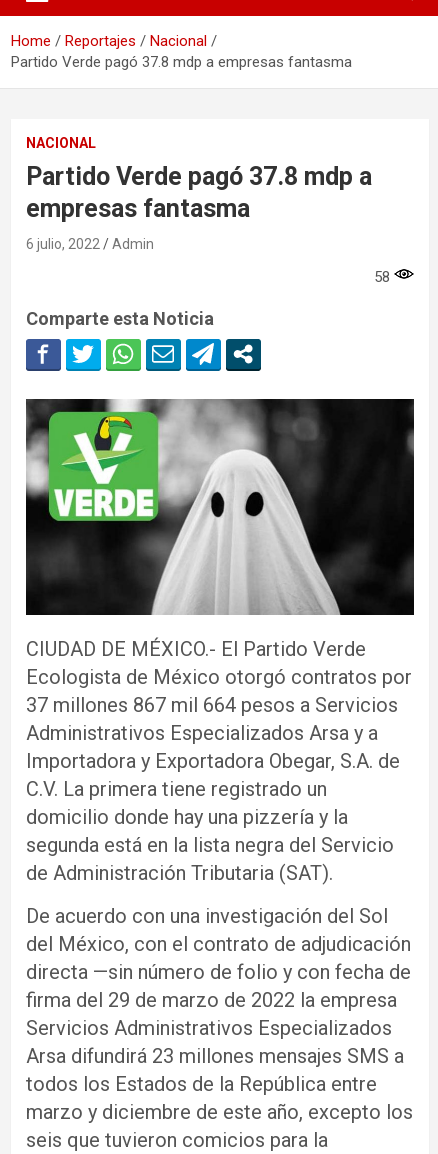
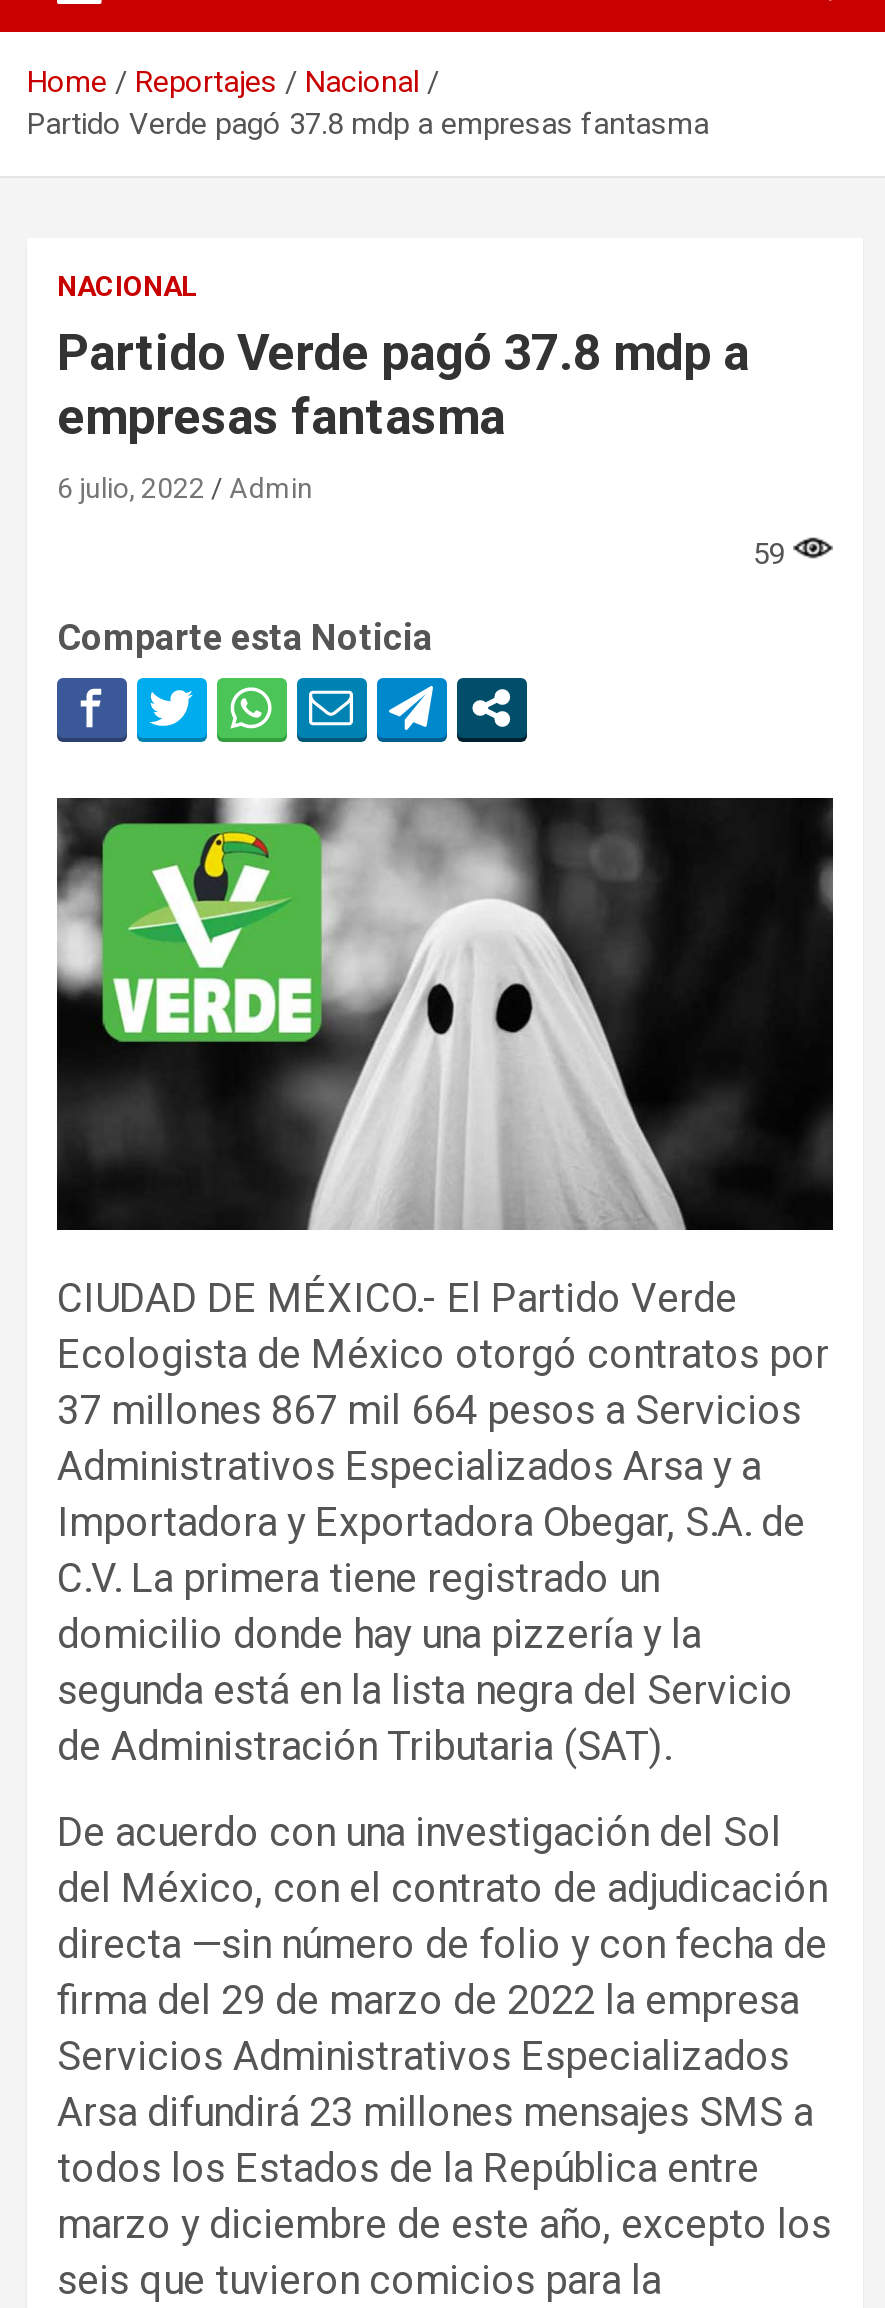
- 58
+ 59
